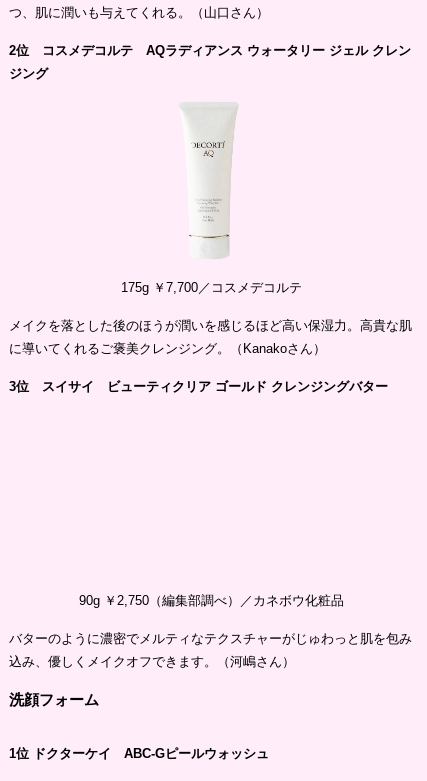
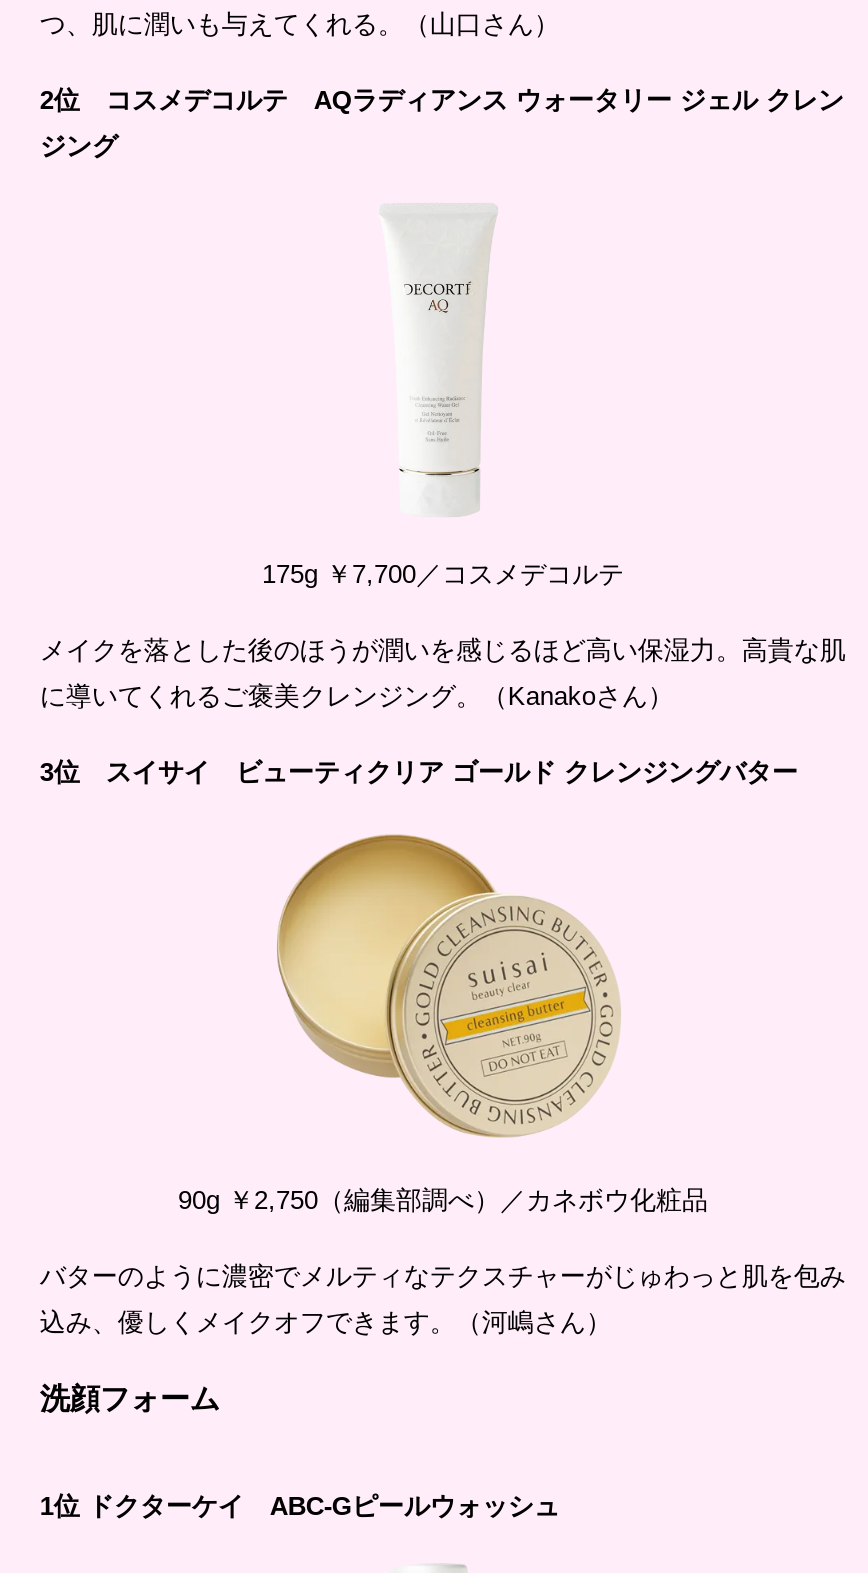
+ [image]
